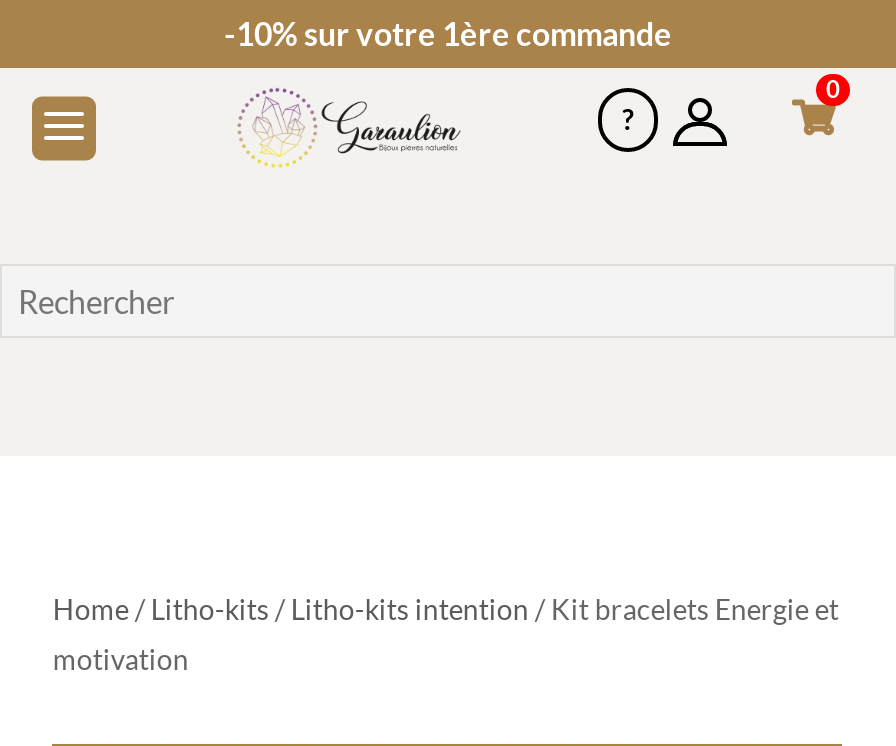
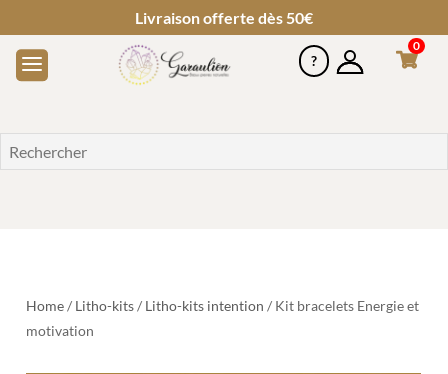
- -10% sur votre 1ère commande
+ Livraison offerte dès 50€
